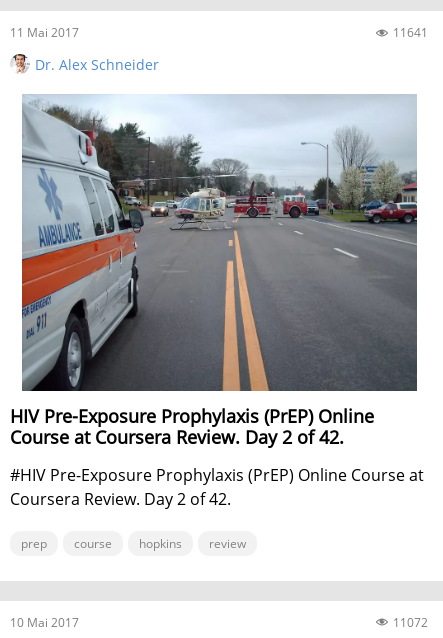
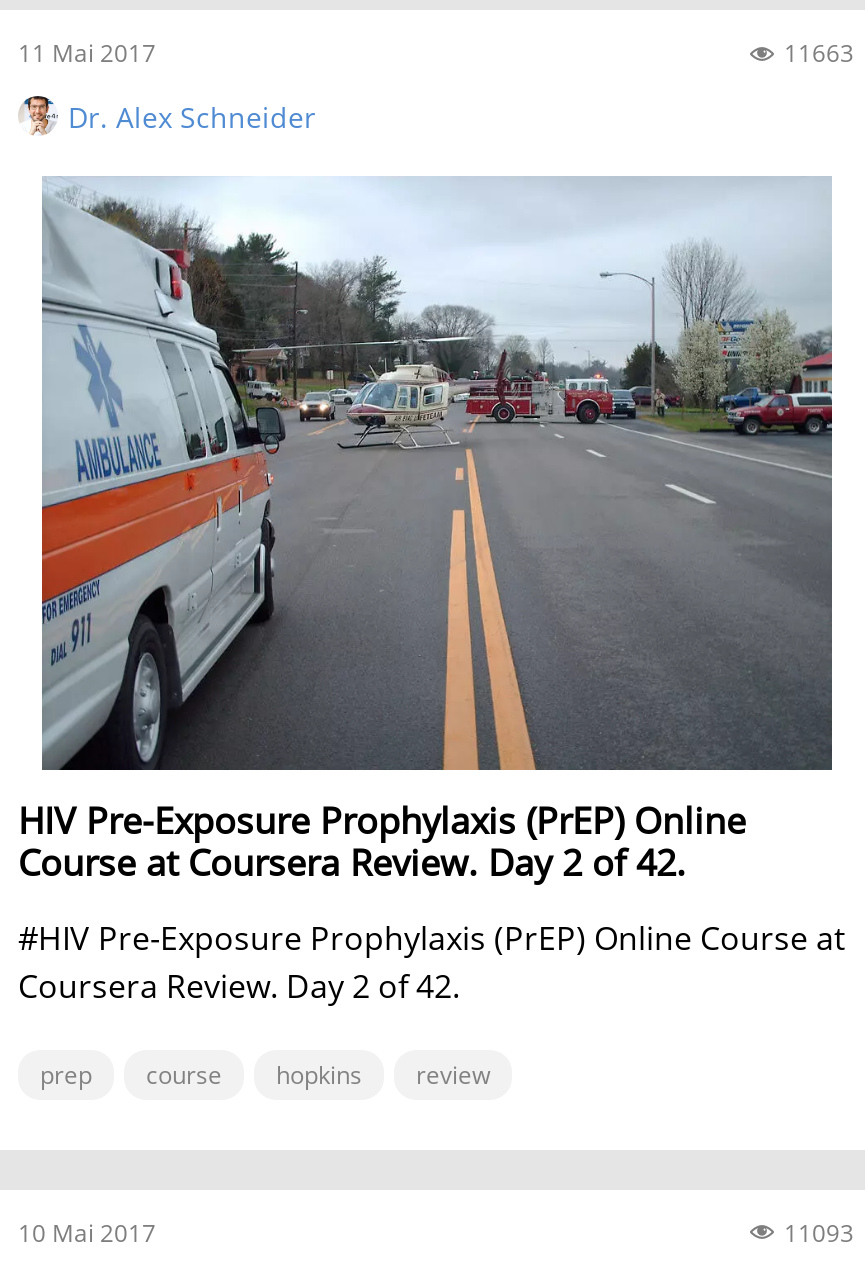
- 11641
+ 11663

- 11072
+ 11093
